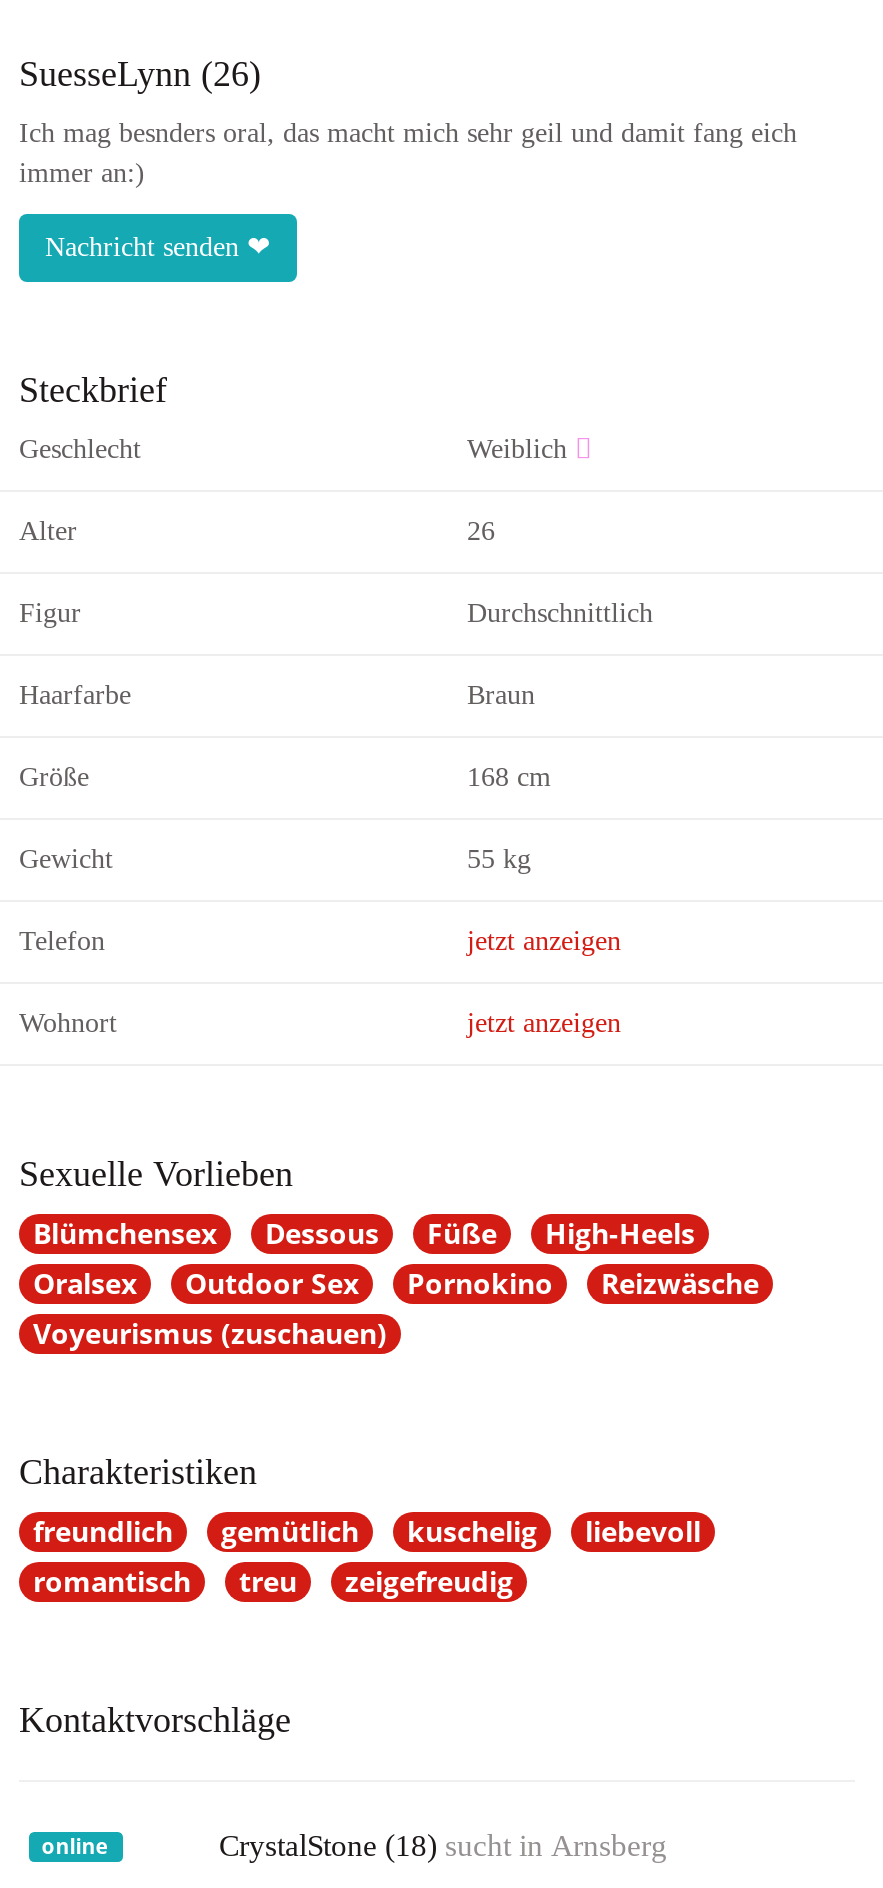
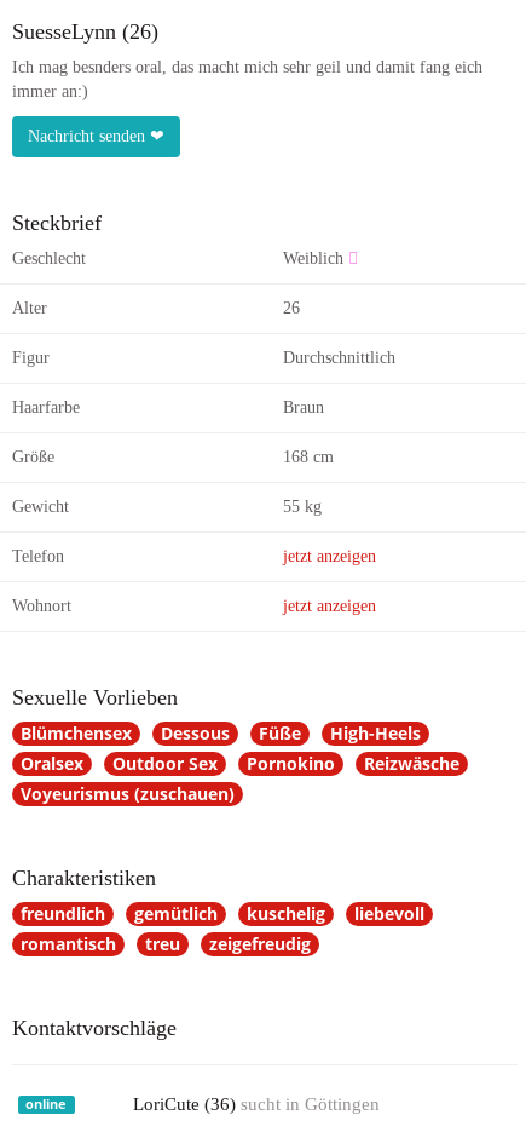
- CrystalStone (18) sucht in Arnsberg
+ LoriCute (36) sucht in Göttingen
